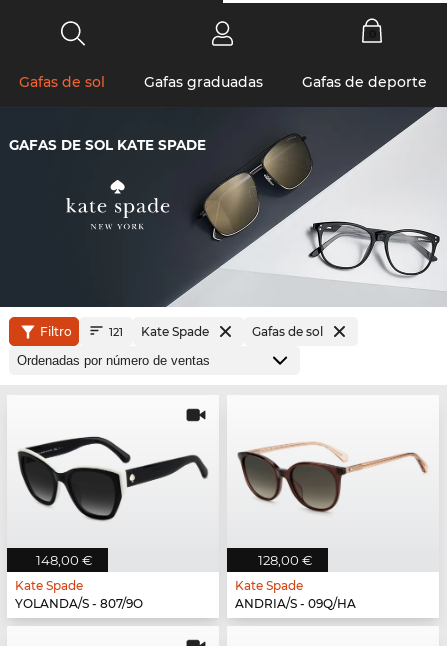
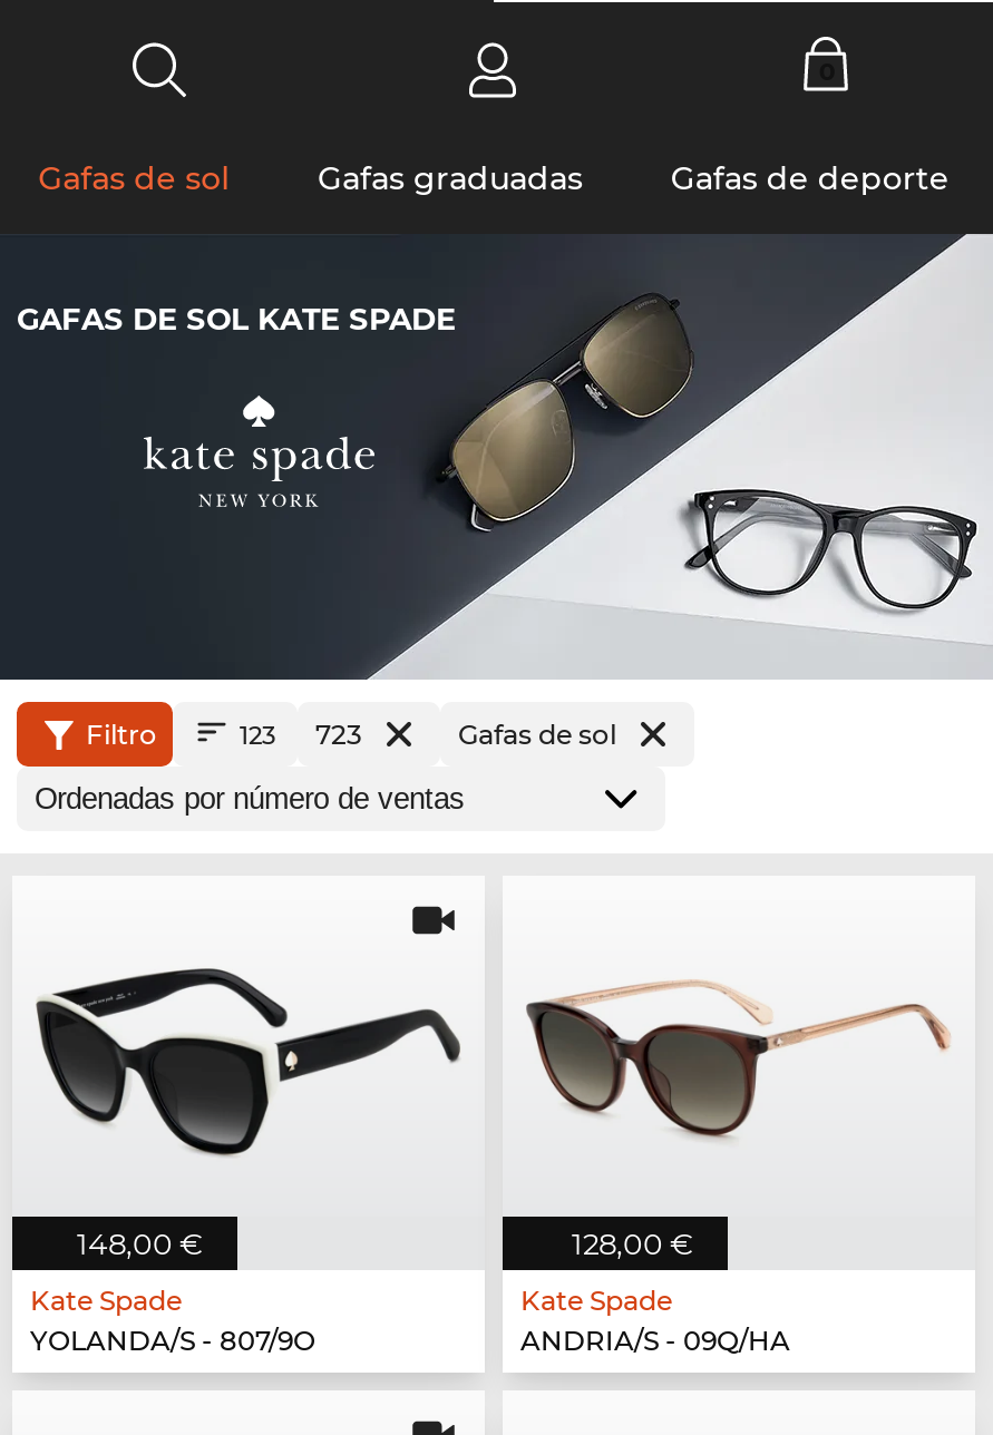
- 121
- Kate Spade
+ 123
+ 723
